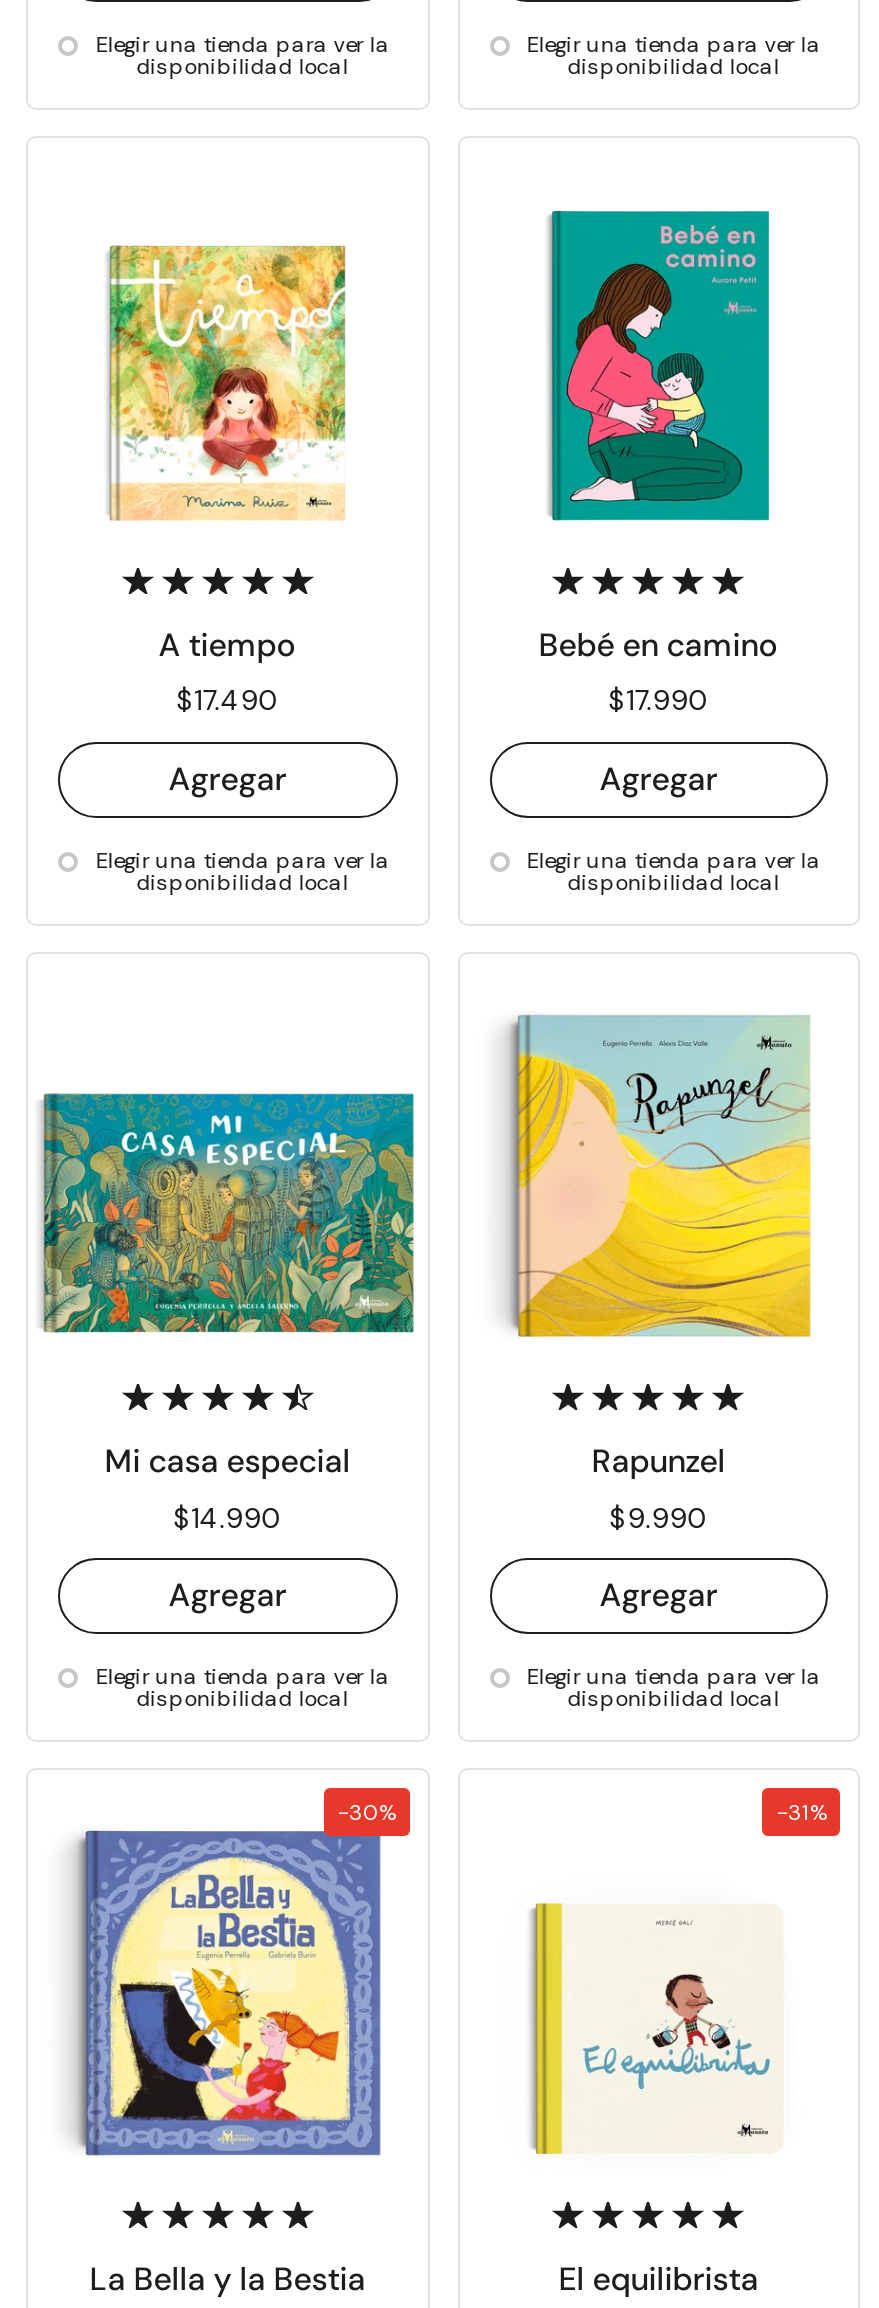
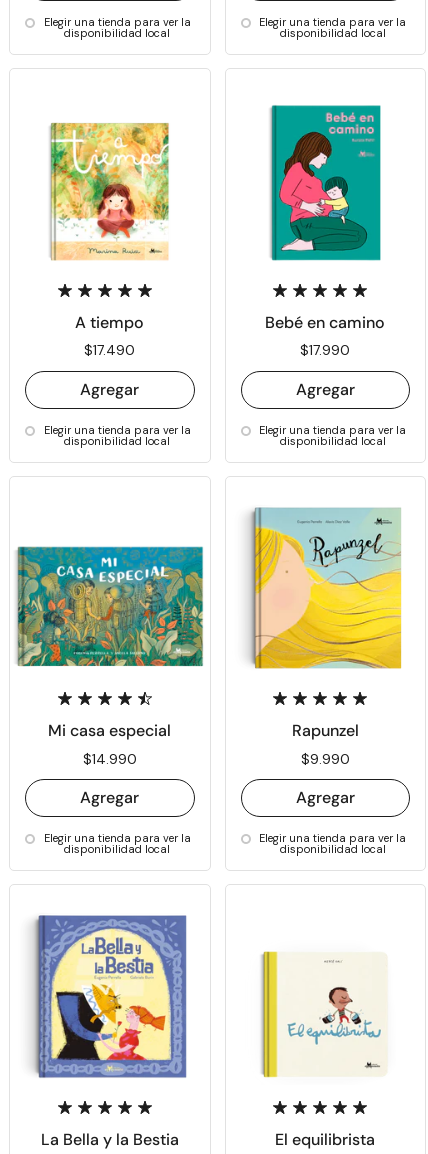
- -30%

- -31%
